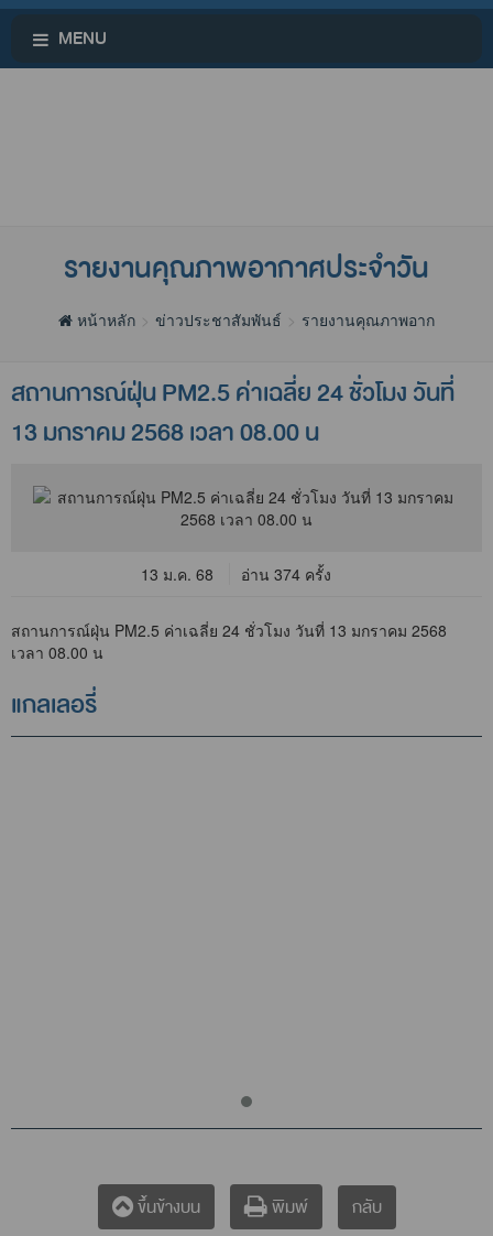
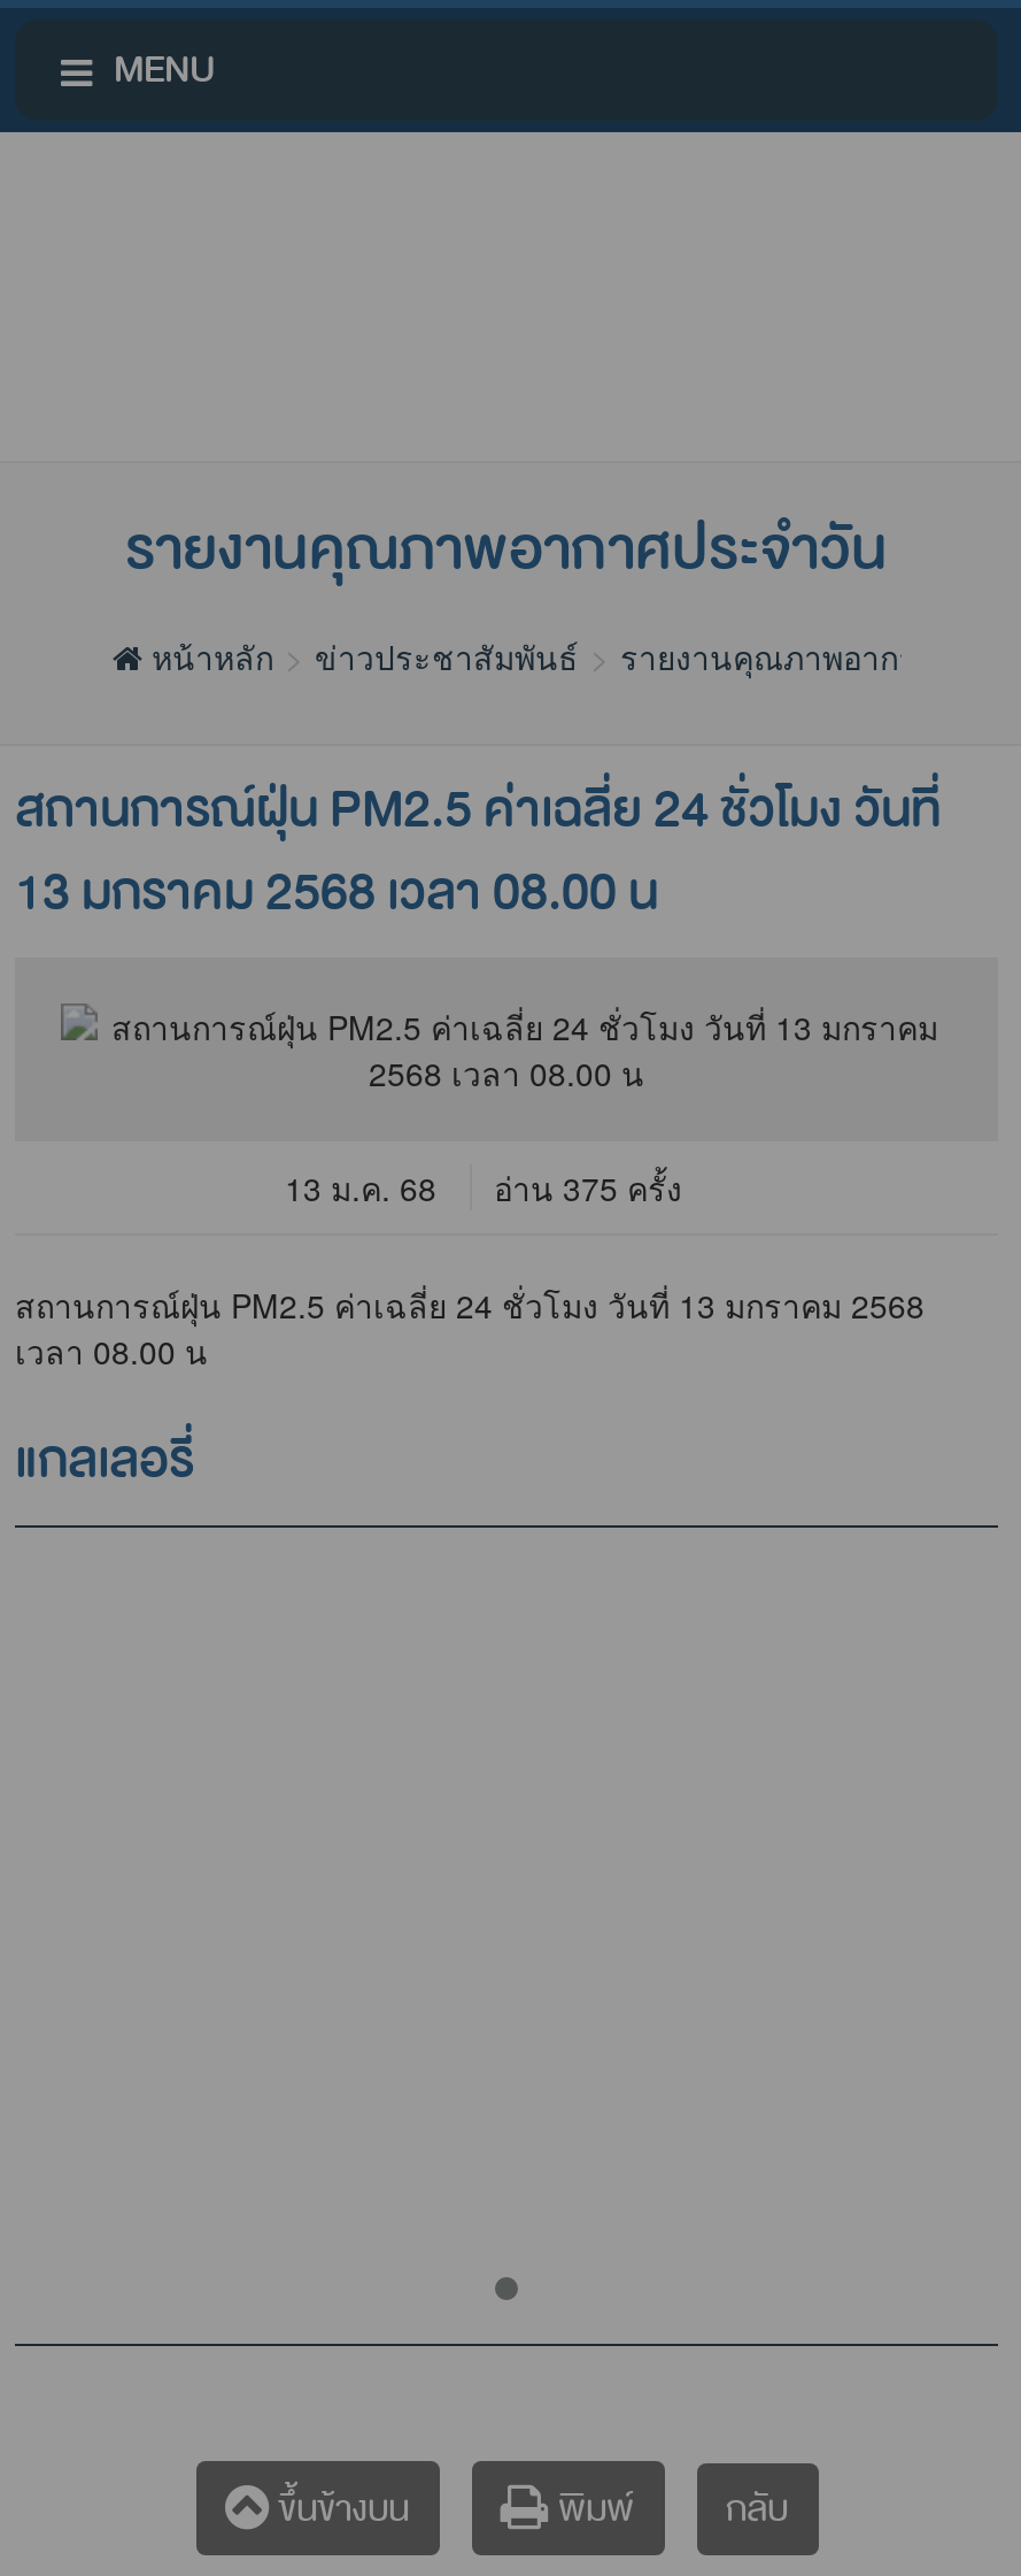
- อ่าน 374 ครั้ง
+ อ่าน 375 ครั้ง
